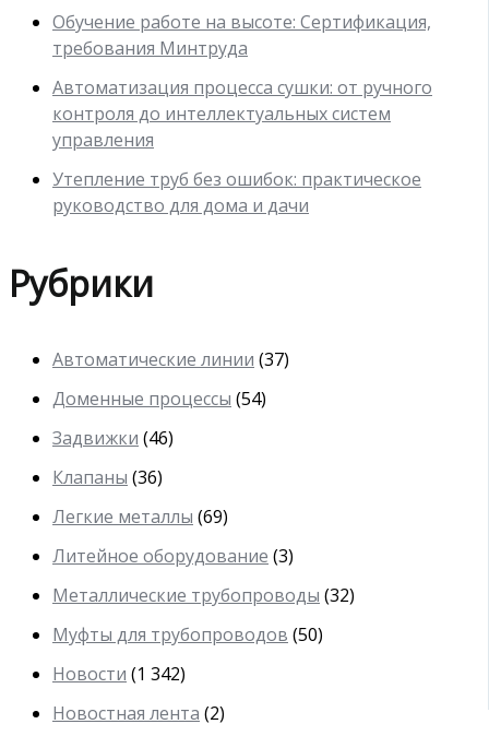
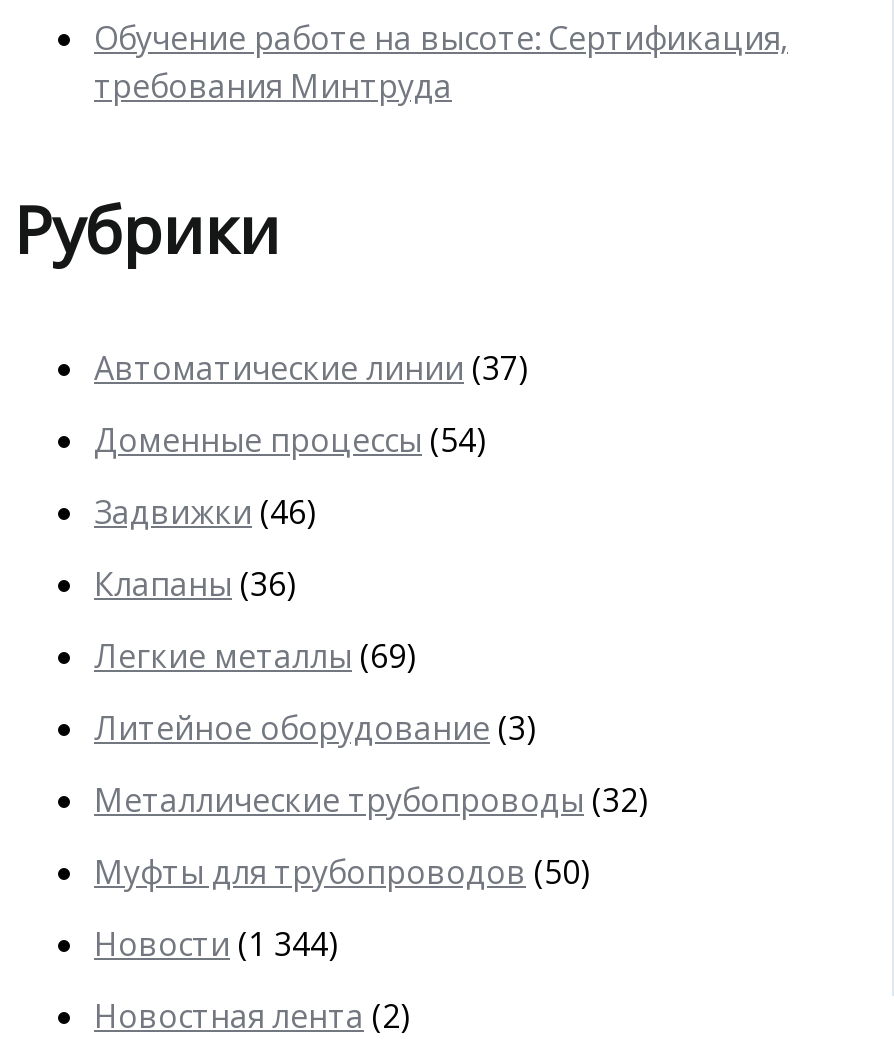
- Автоматизация процесса сушки: от ручного
- контроля до интеллектуальных систем
- управления
- Утепление труб без ошибок: практическое
- руководство для дома и дачи

- Новости (1 342)
+ Новости (1 344)
